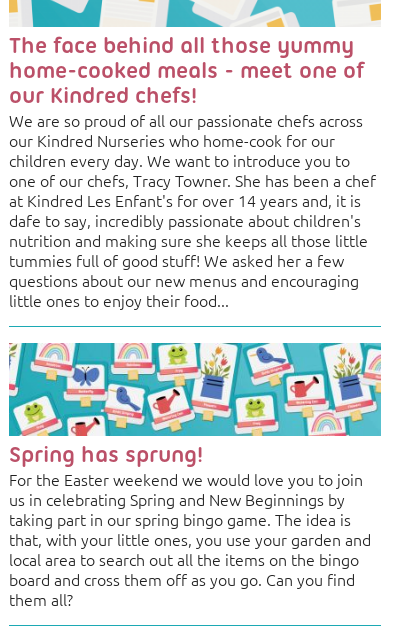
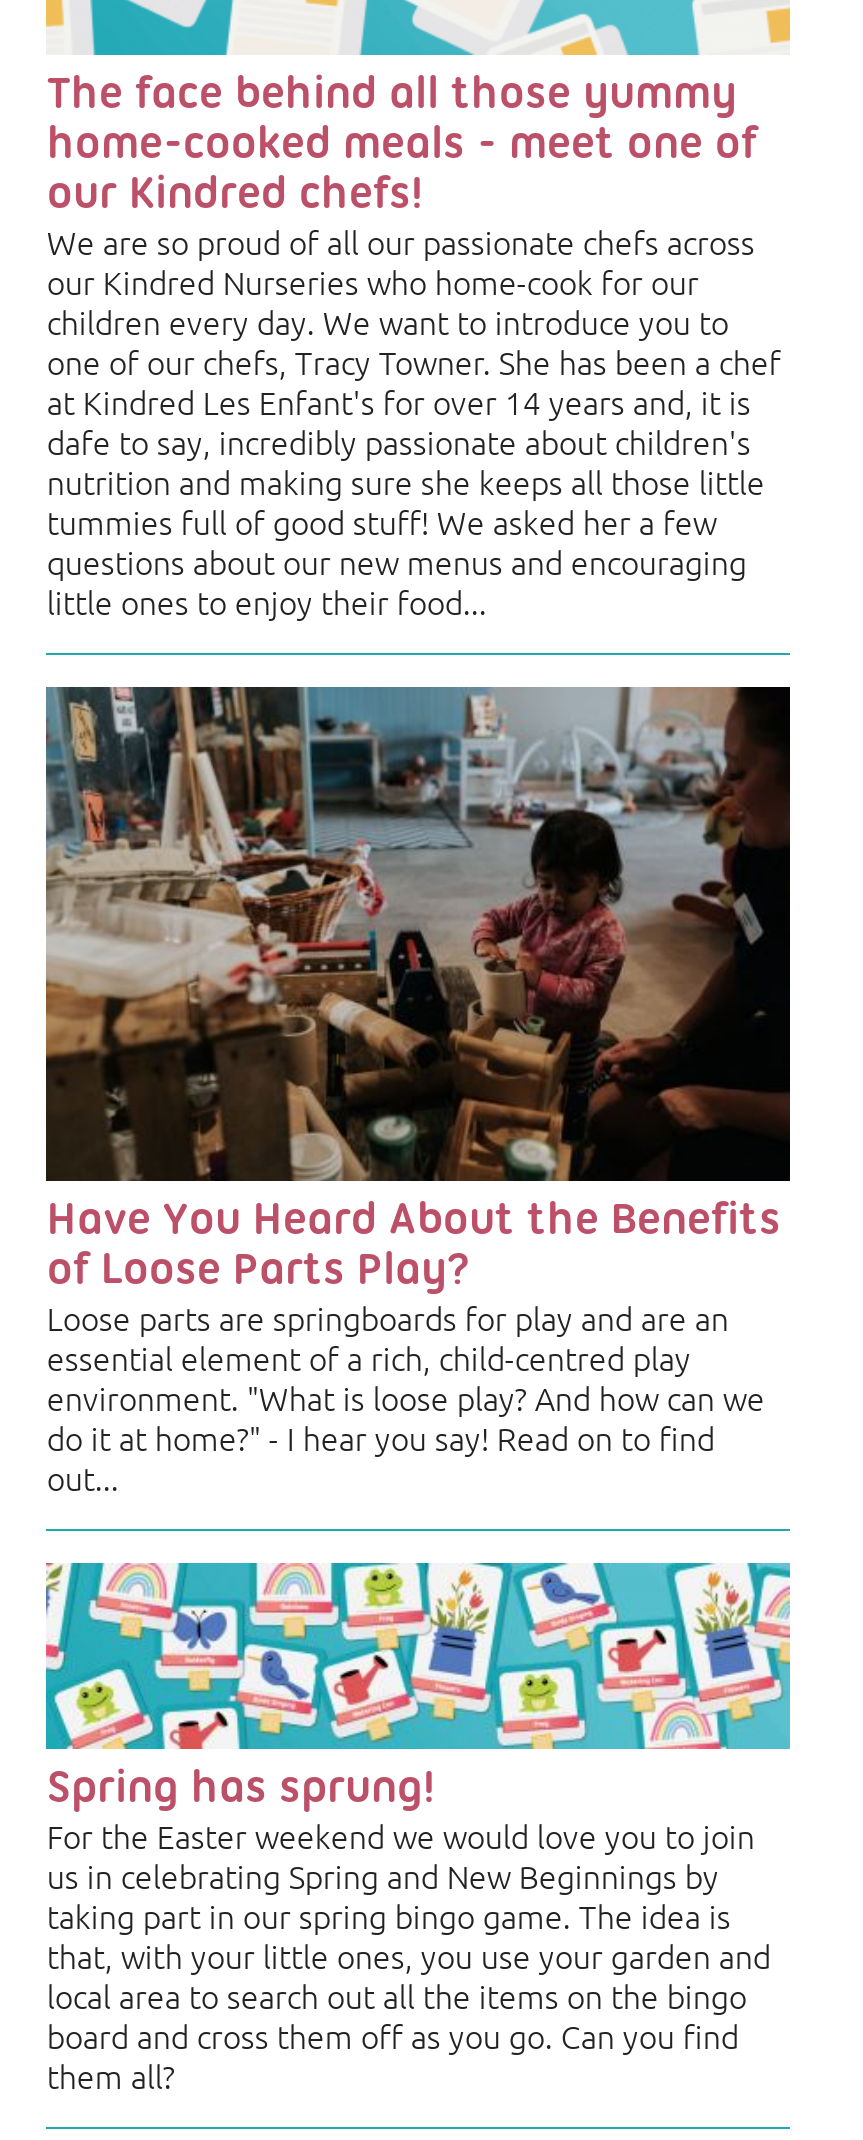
+ [image]
+ Have You Heard About the Benefits
+ of Loose Parts Play?
+ Loose parts are springboards for play and are an
+ essential element of a rich, child-centred play
+ environment. "What is loose play? And how can we
+ do it at home?" - I hear you say! Read on to find
+ out...
